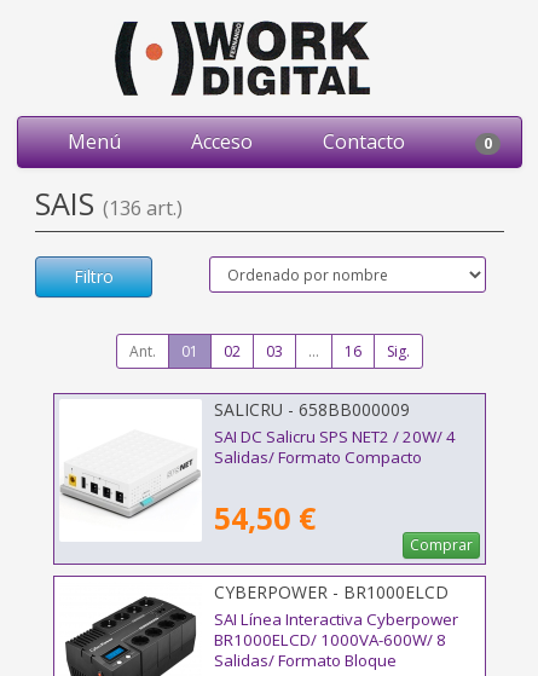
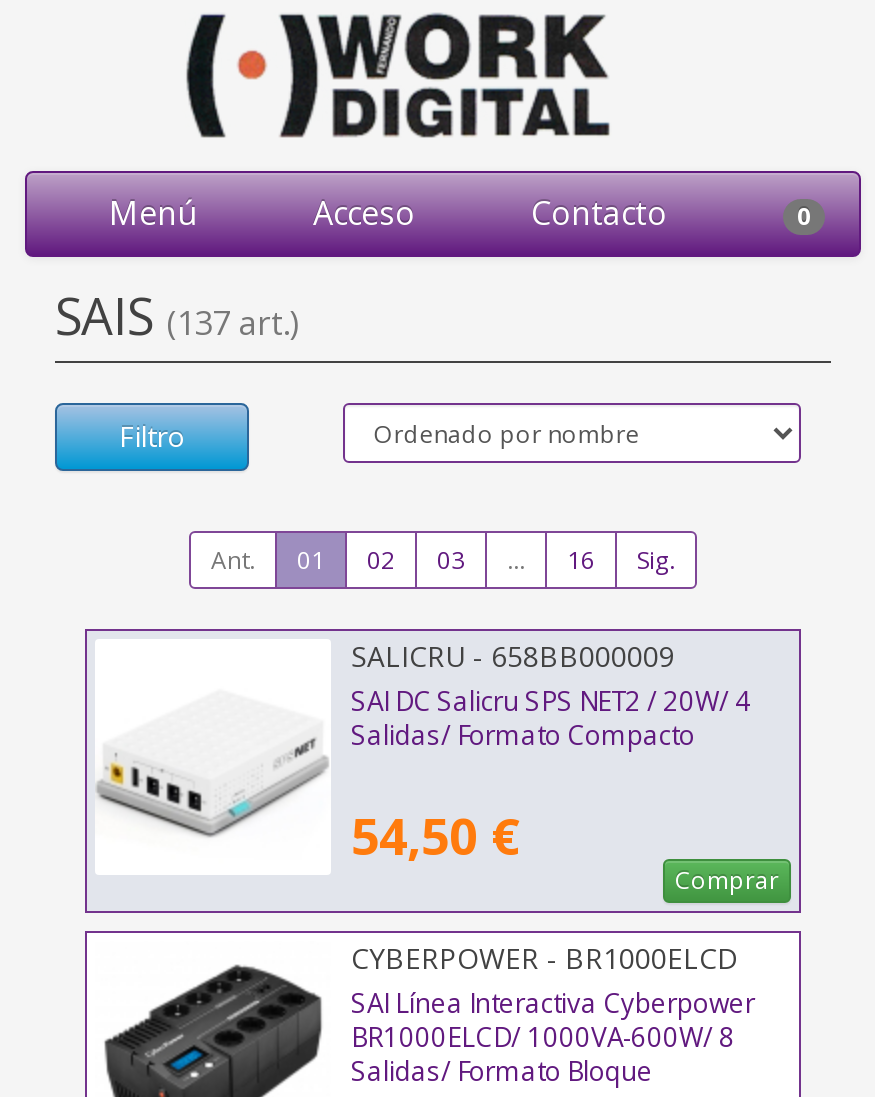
- SAIS (136 art.)
+ SAIS (137 art.)
